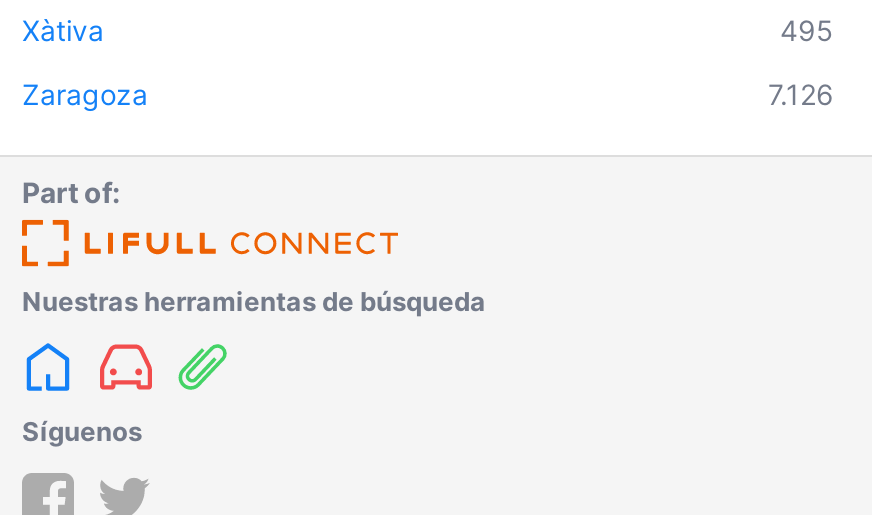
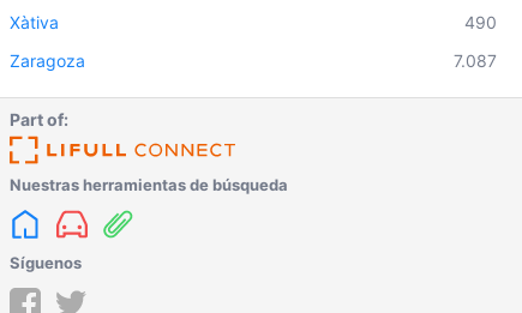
- 495
+ 490

- 7.126
+ 7.087
